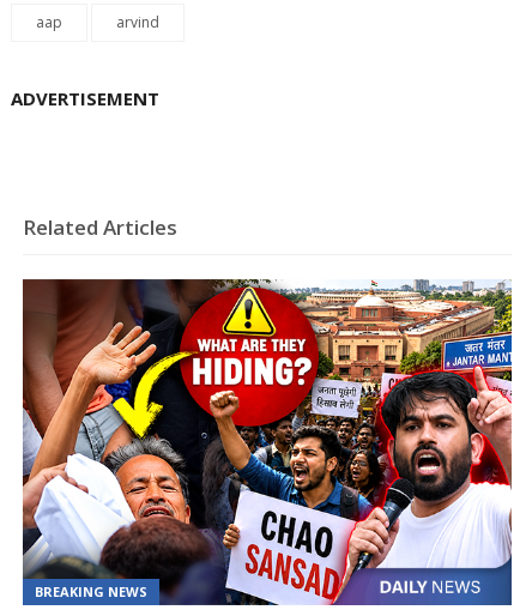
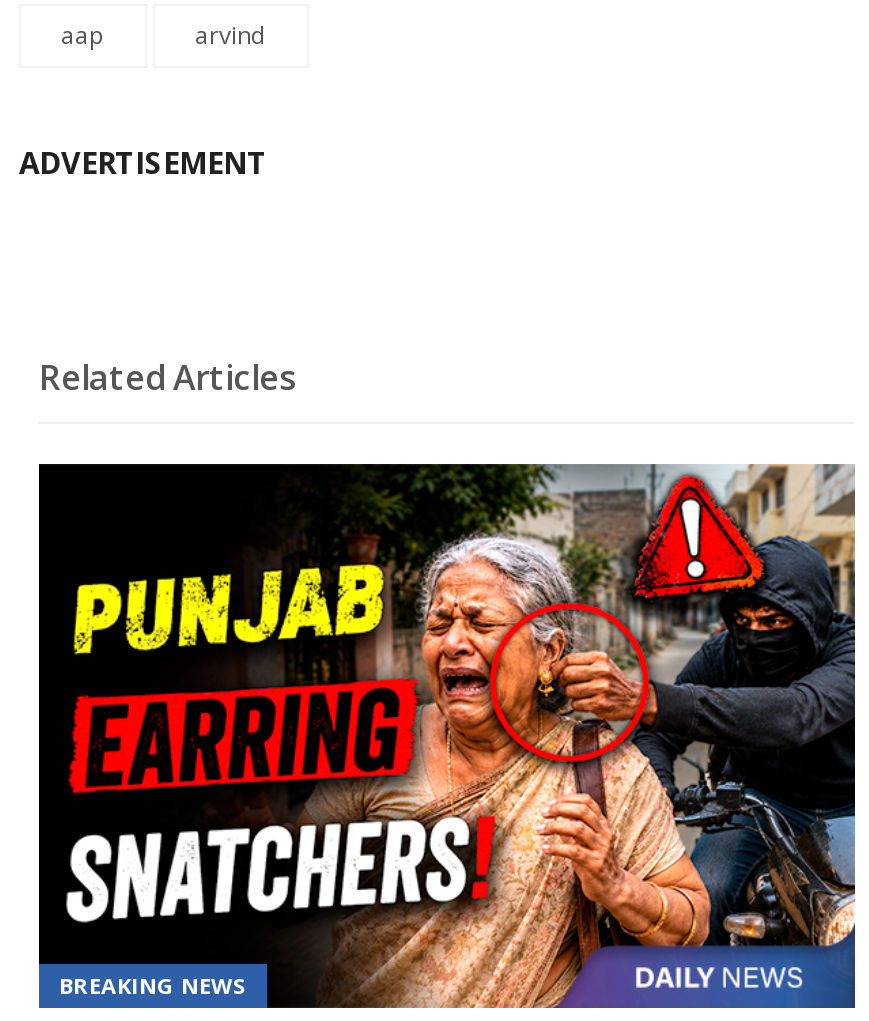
- [image]
+ [image]
